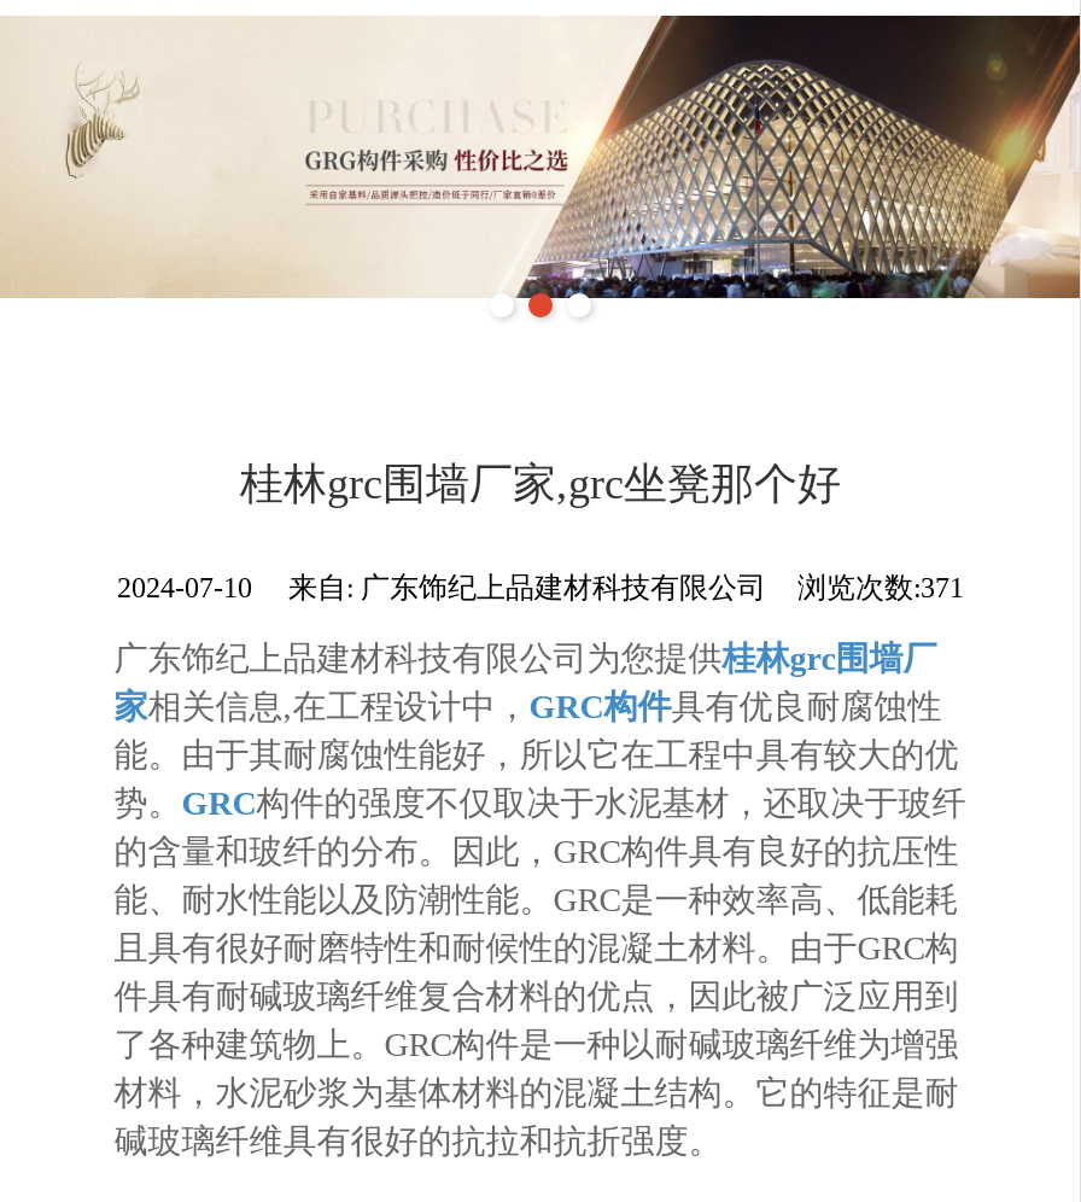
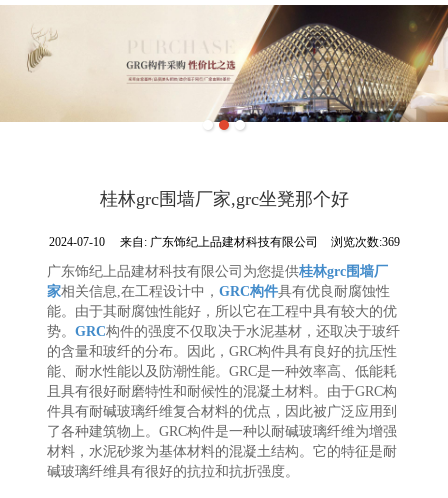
- 2024-07-10 来自:广东饰纪上品建材科技有限公司 浏览次数:371
+ 2024-07-10 来自:广东饰纪上品建材科技有限公司 浏览次数:369
